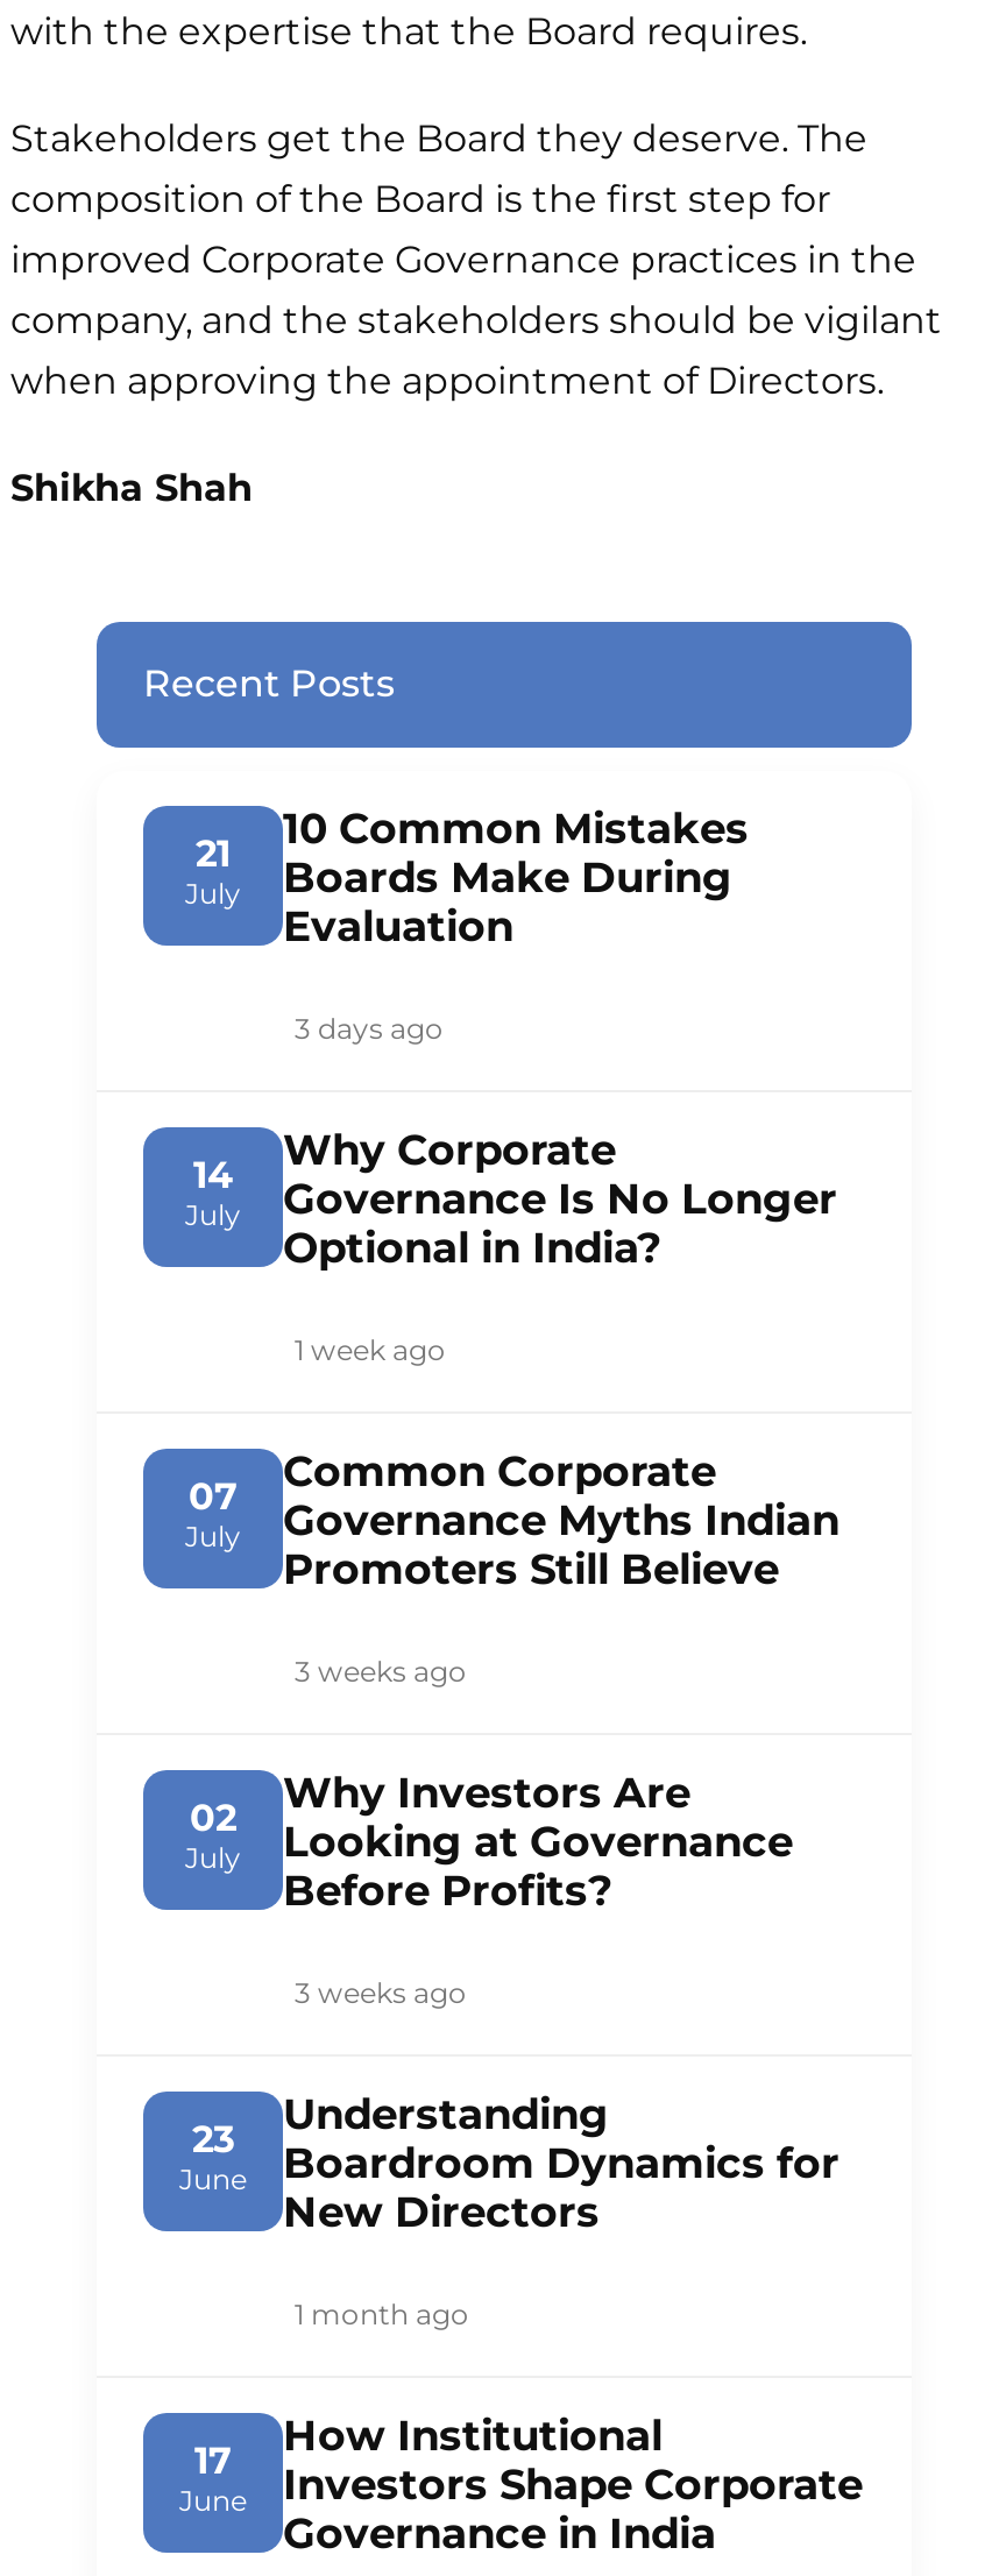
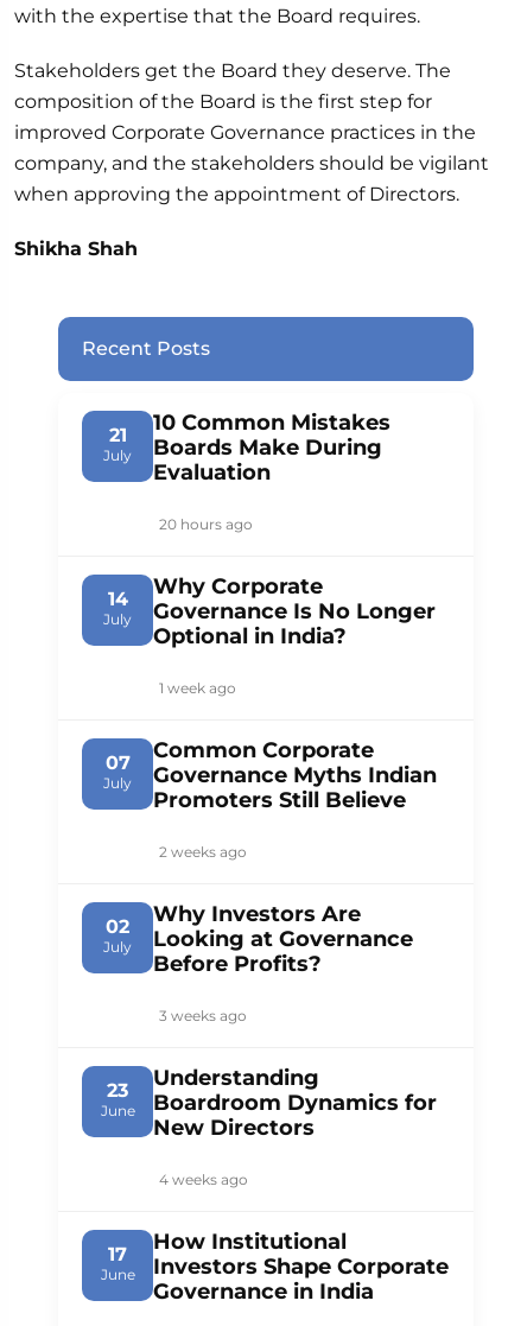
- 3 days ago
+ 20 hours ago

- 3 weeks ago
+ 2 weeks ago

- 1 month ago
+ 4 weeks ago
